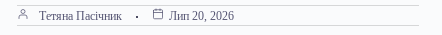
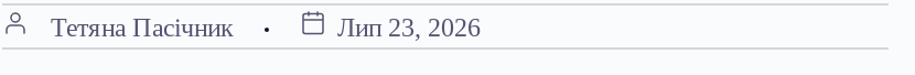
- Лип 20, 2026
+ Лип 23, 2026
